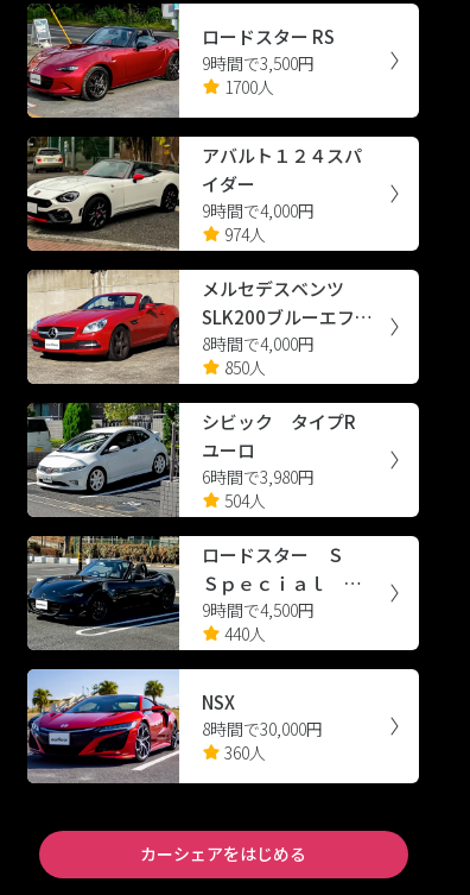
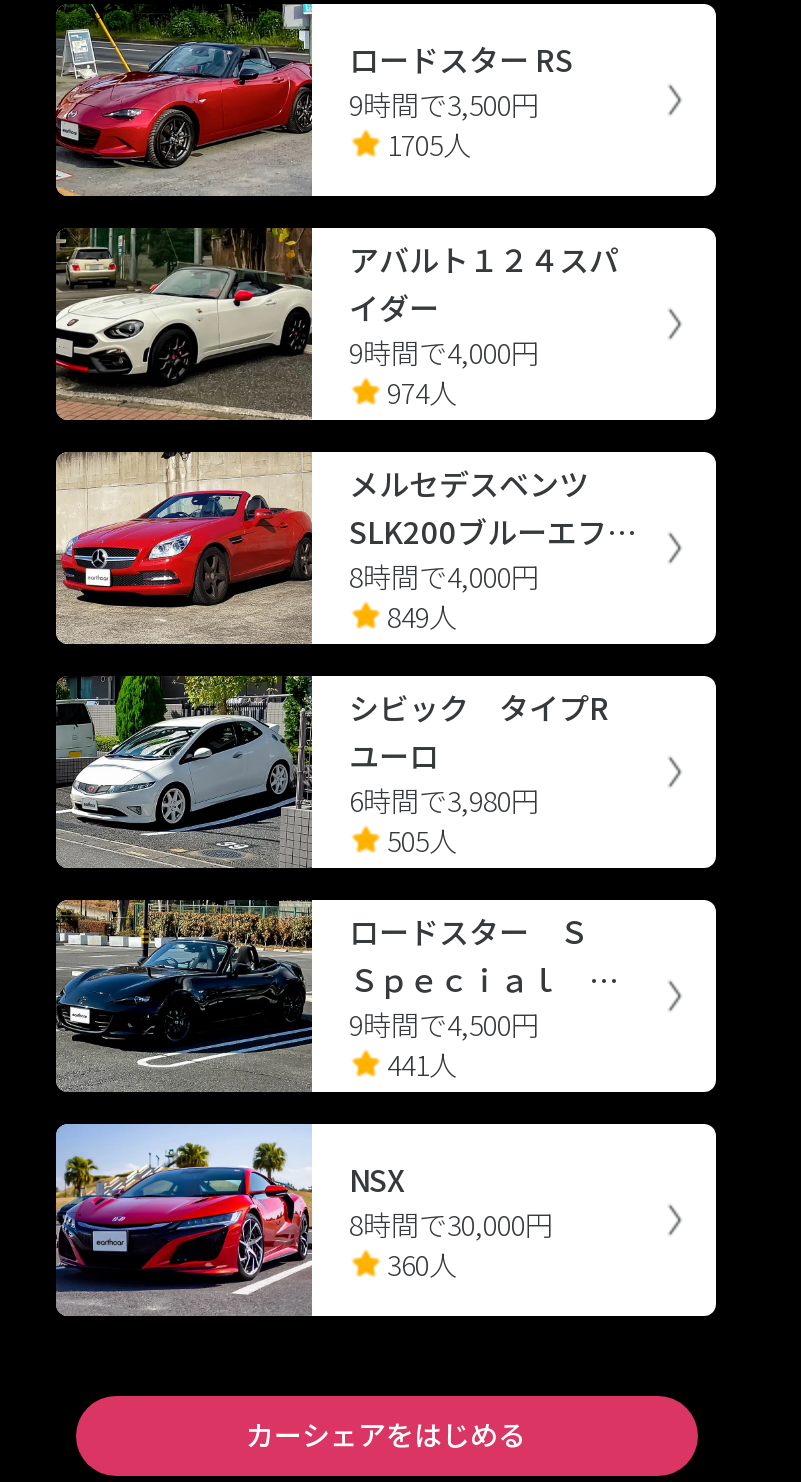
- 1700人
+ 1705人

- 850人
+ 849人

- 504人
+ 505人

- 440人
+ 441人
